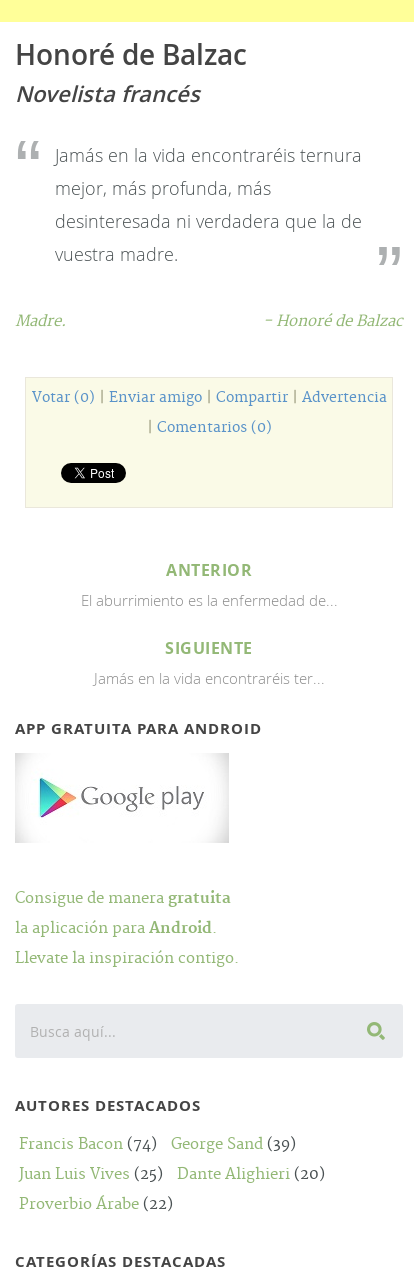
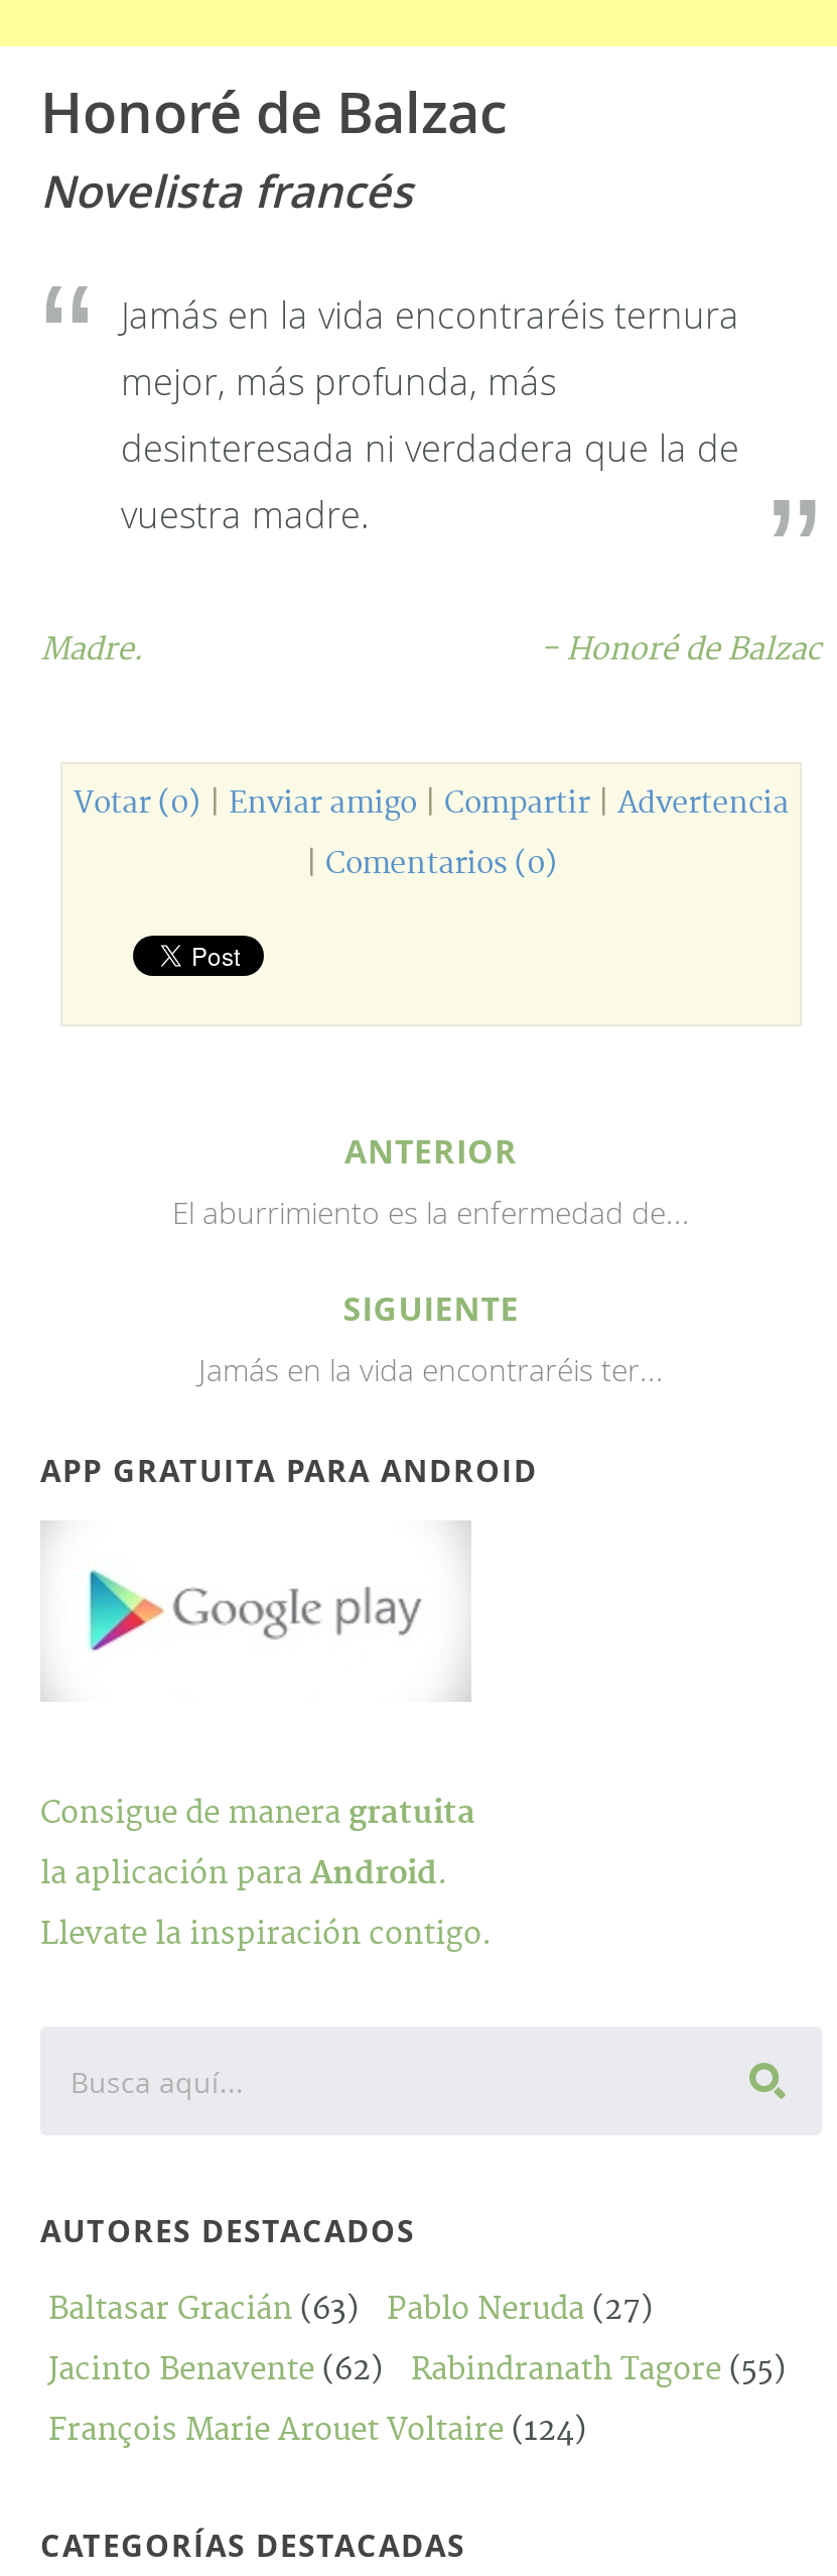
- Francis Bacon (74)
- George Sand (39)
+ Baltasar Gracián (63)
+ Pablo Neruda (27)

- Juan Luis Vives (25)
- Dante Alighieri (20)
+ Jacinto Benavente (62)
+ Rabindranath Tagore (55)

- Proverbio Árabe (22)
+ François Marie Arouet Voltaire (124)
